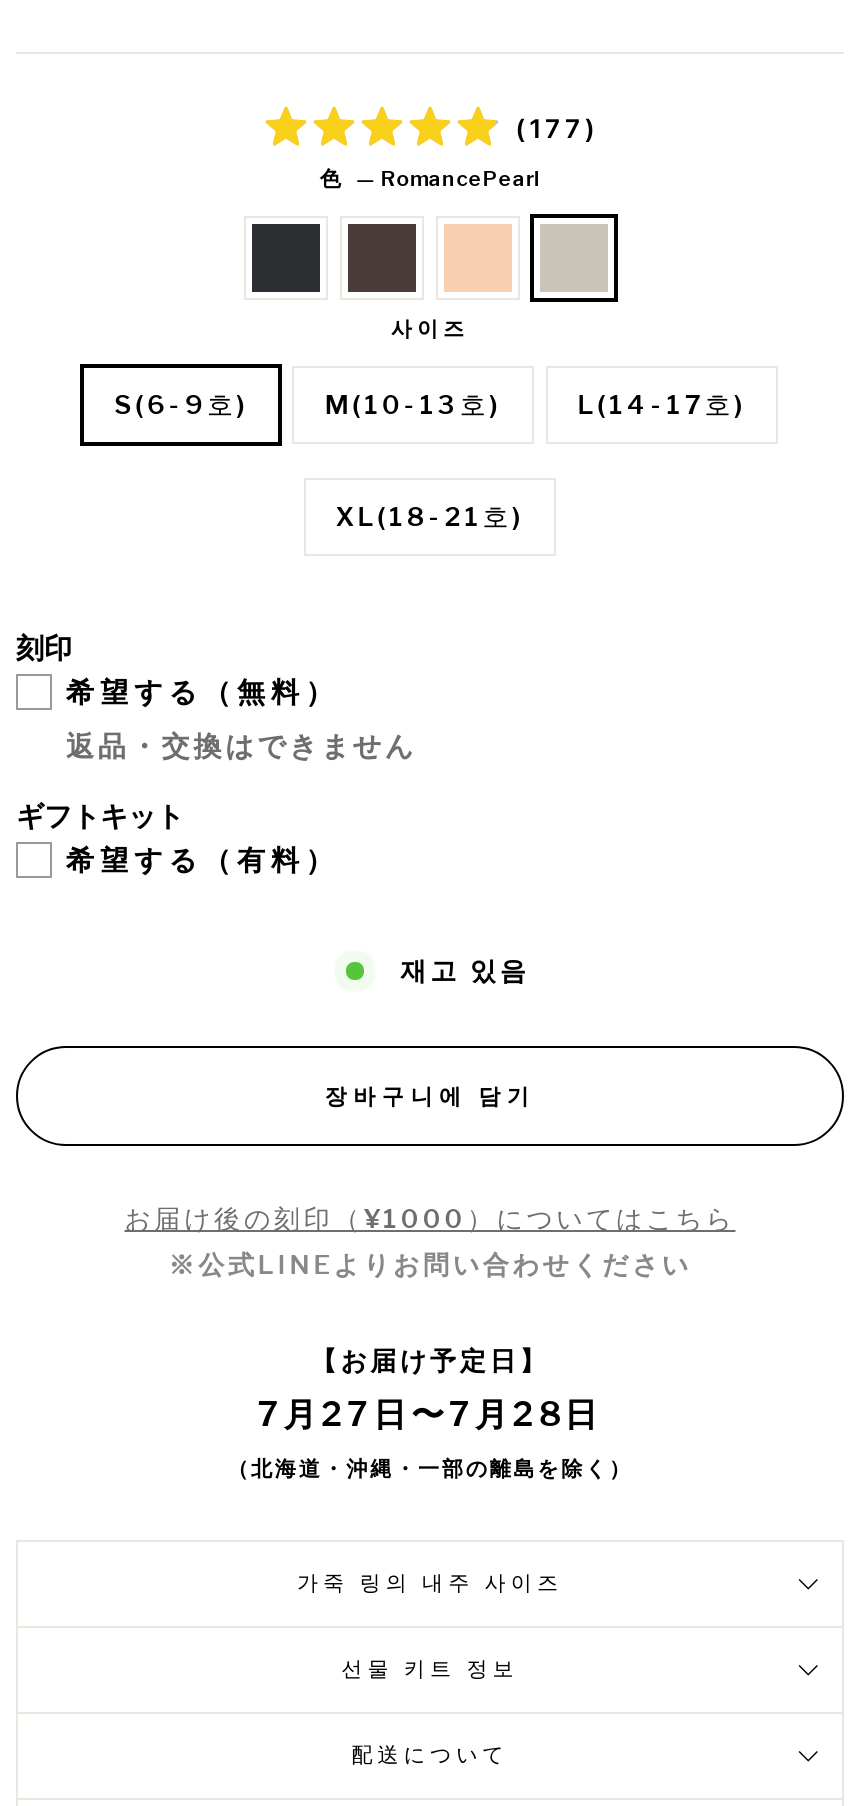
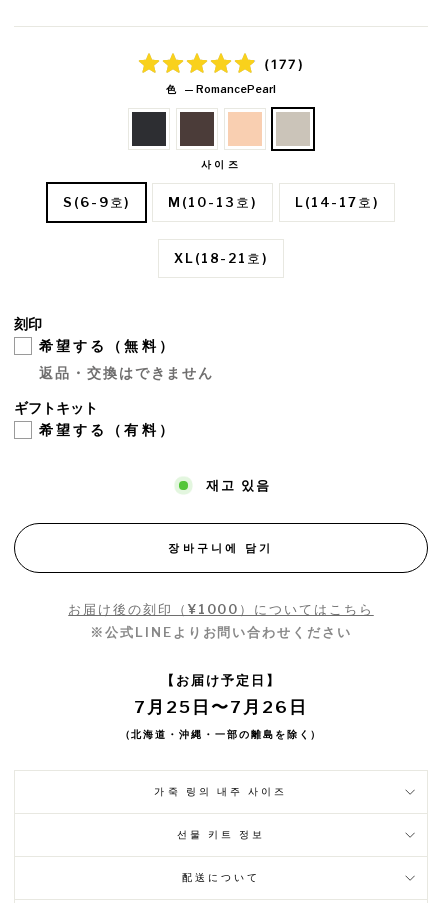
- 7月27日〜7月28日
+ 7月25日〜7月26日
